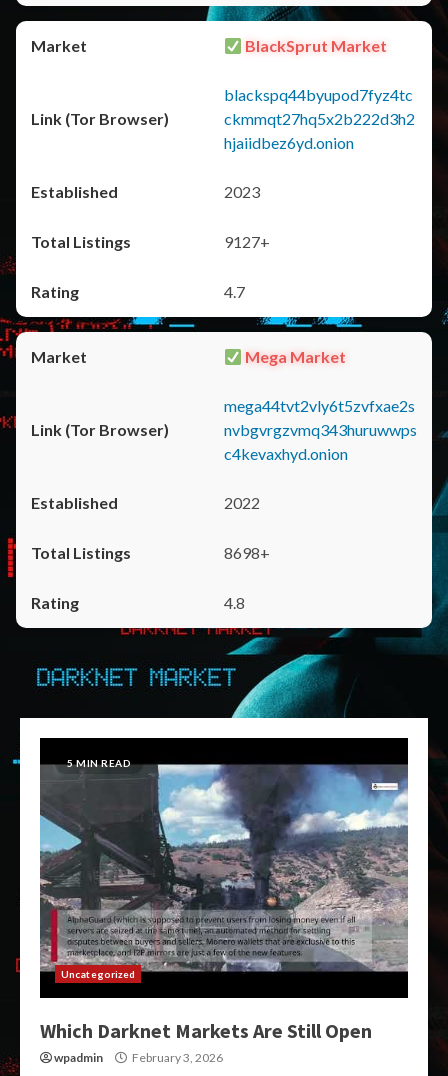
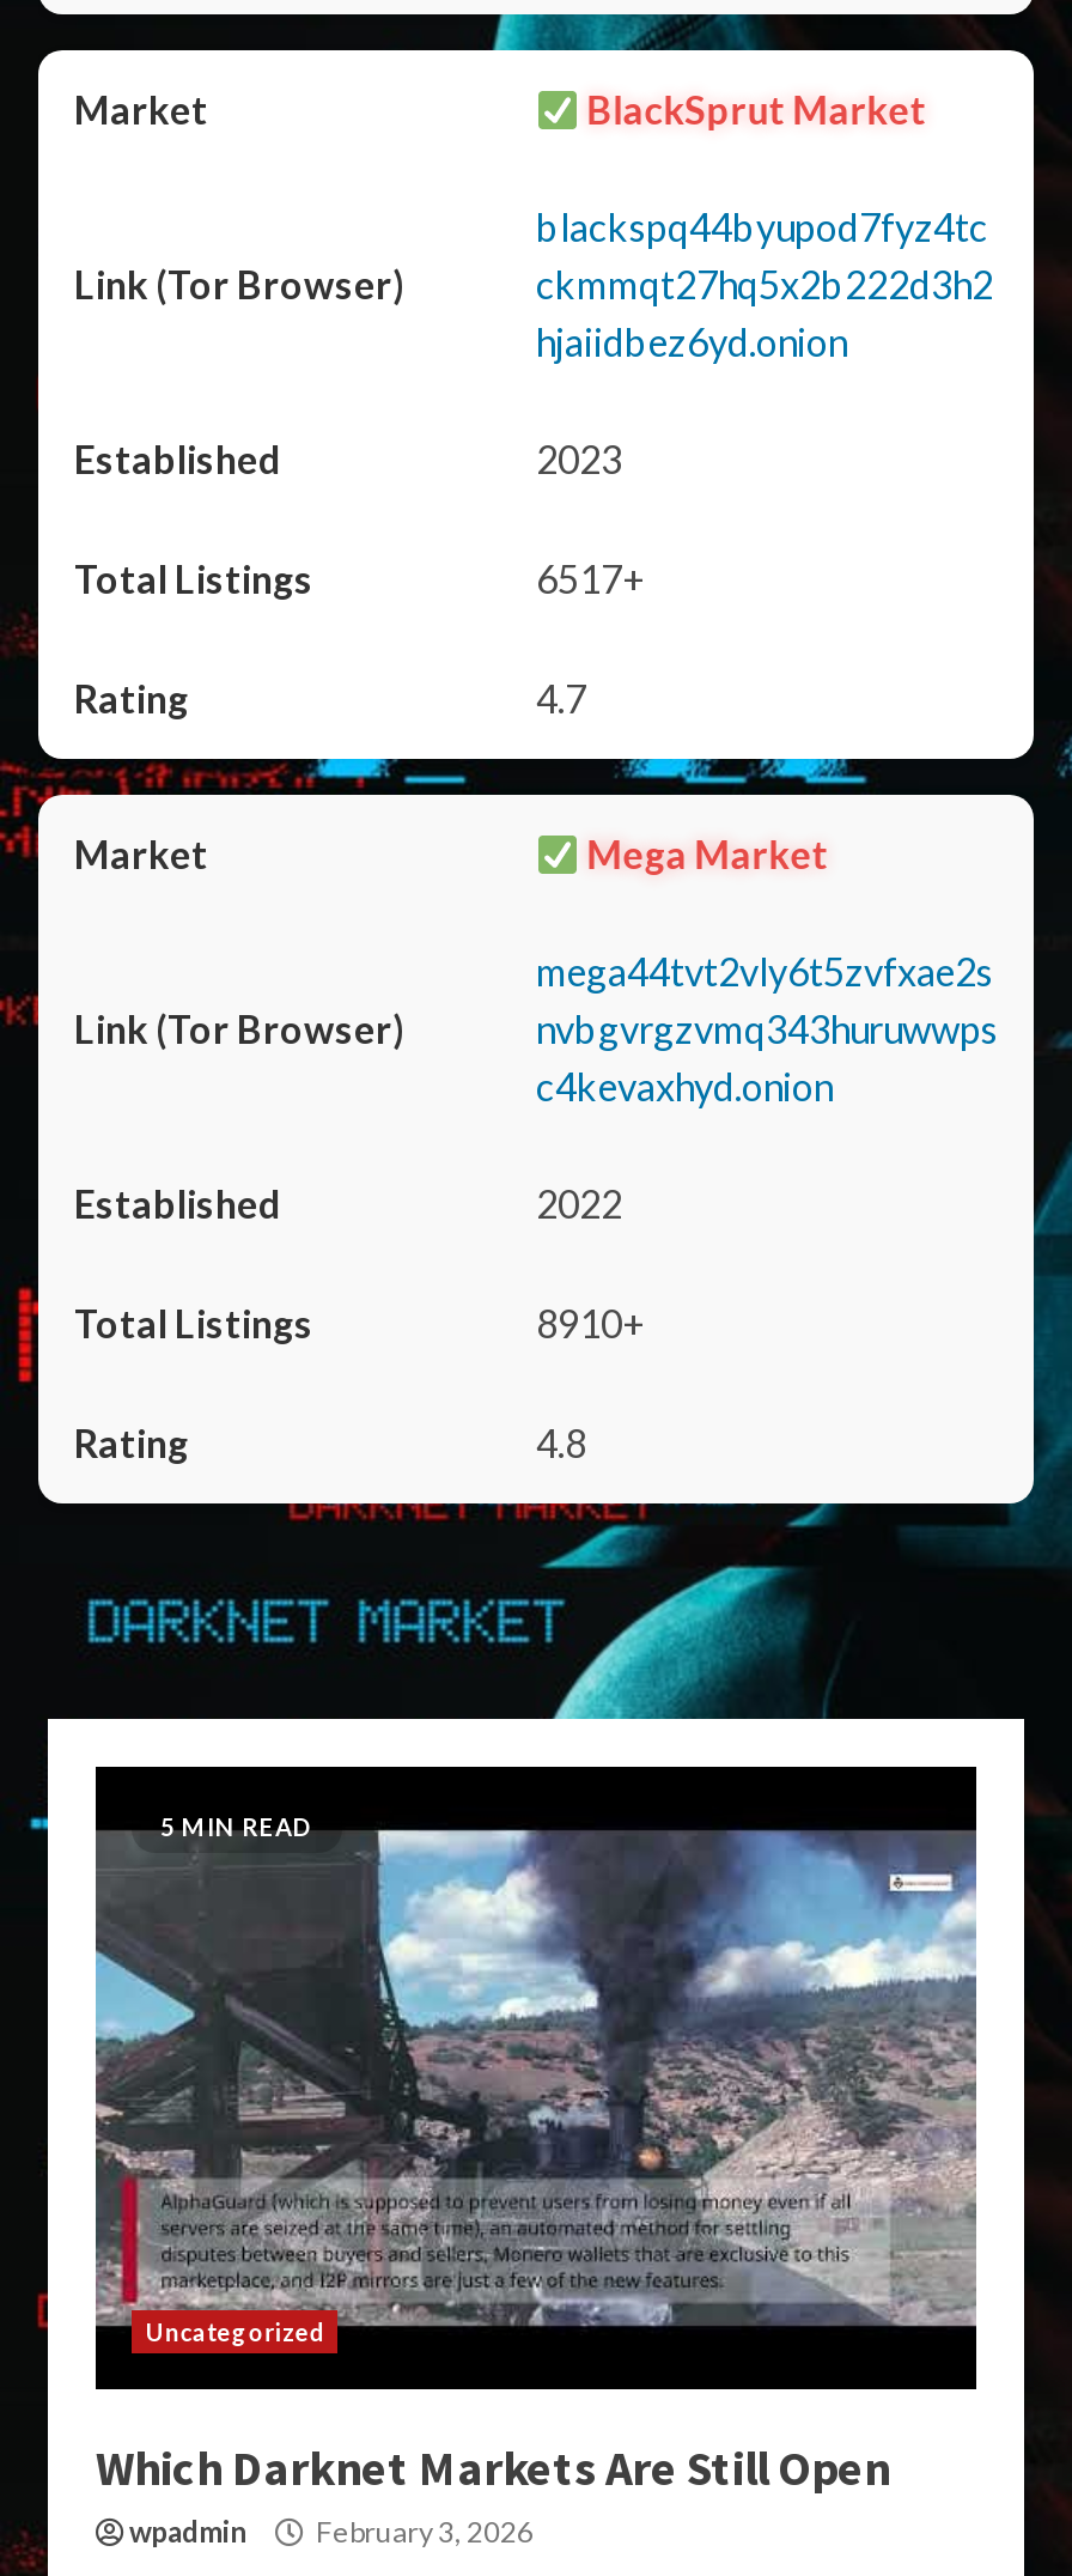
- 9127+
+ 6517+

- 8698+
+ 8910+
